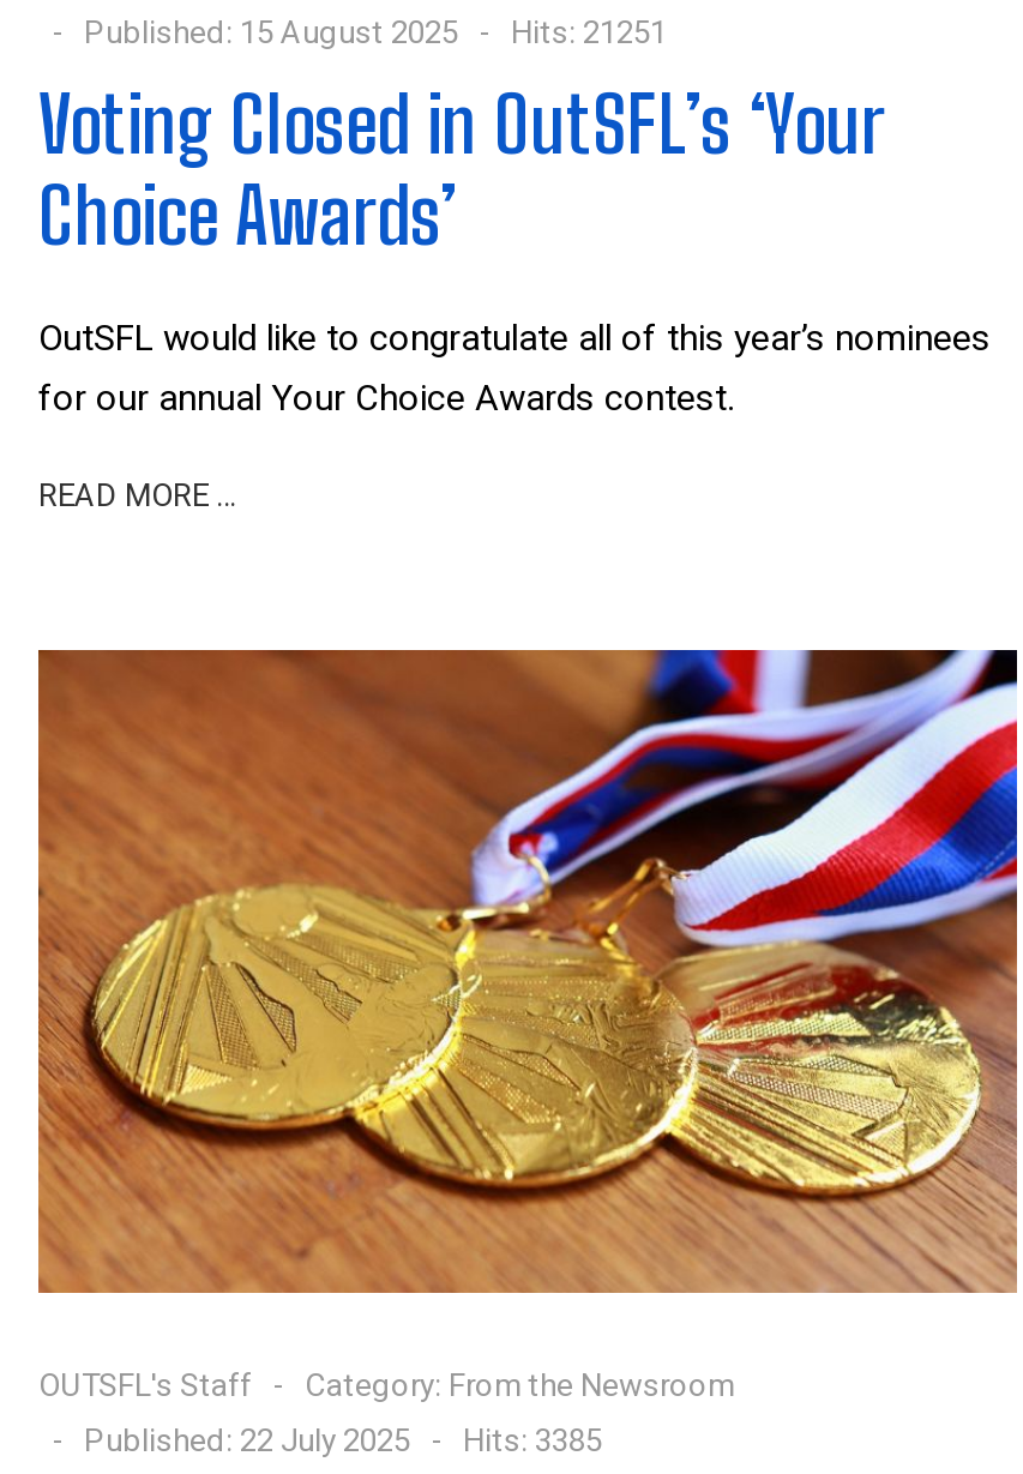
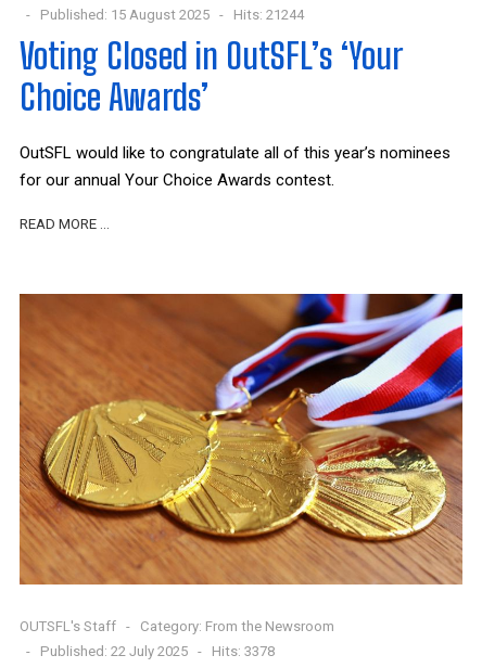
- Published: 15 August 2025 Hits: 21251
+ Published: 15 August 2025 Hits: 21244

- Published: 22 July 2025 Hits: 3385
+ Published: 22 July 2025 Hits: 3378
